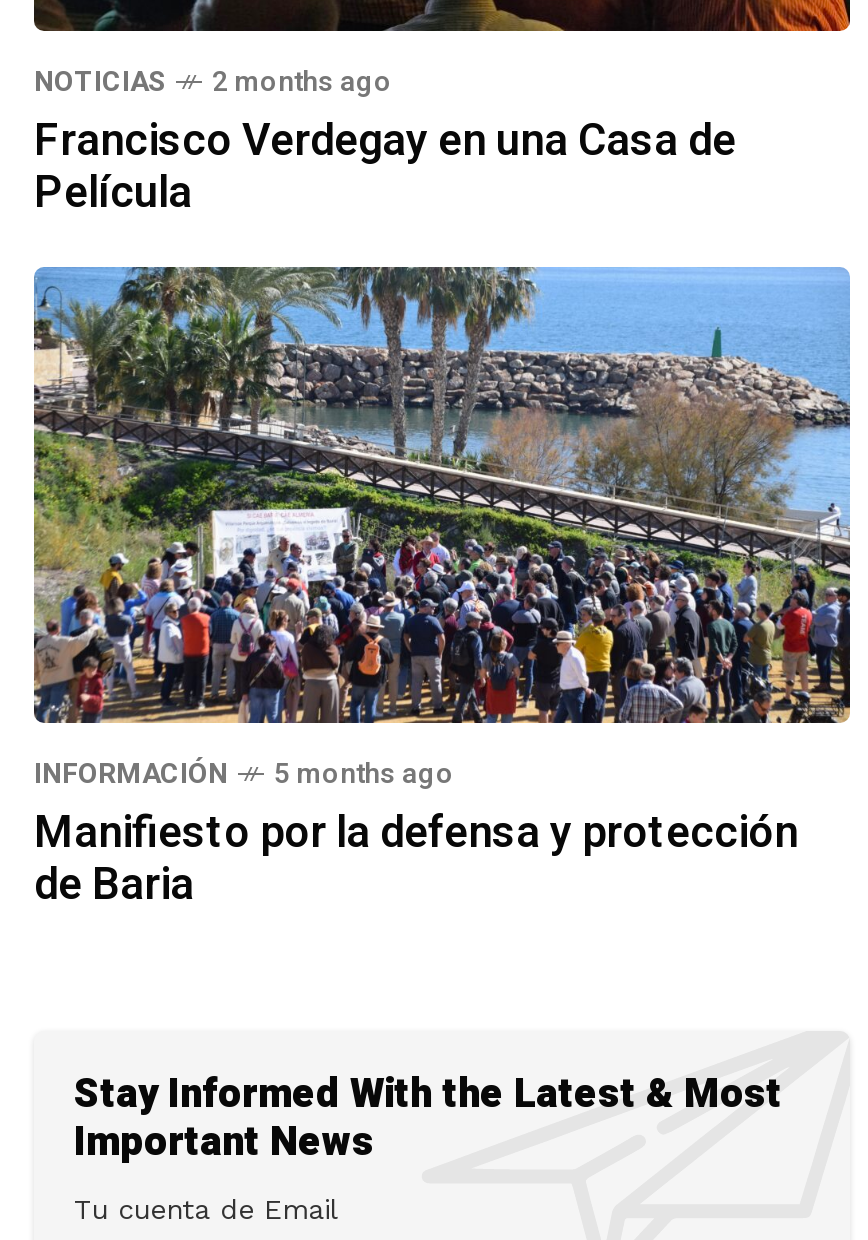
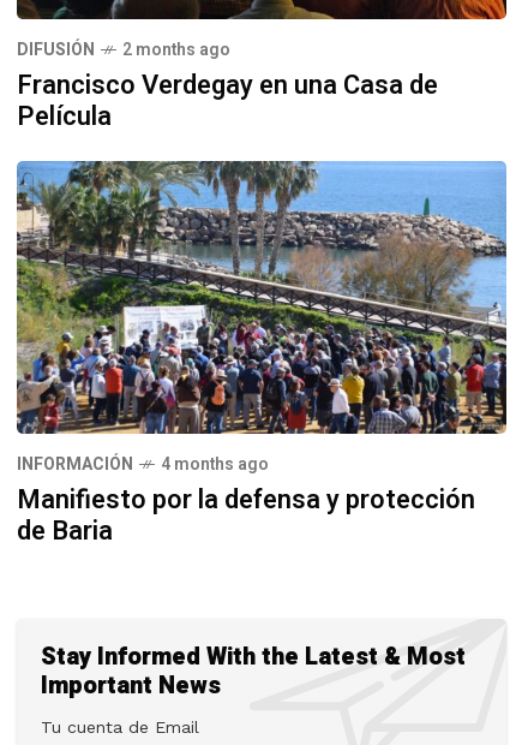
- NOTICIAS
+ DIFUSIÓN

- INFORMACIÓN 5 months ago
+ INFORMACIÓN 4 months ago
